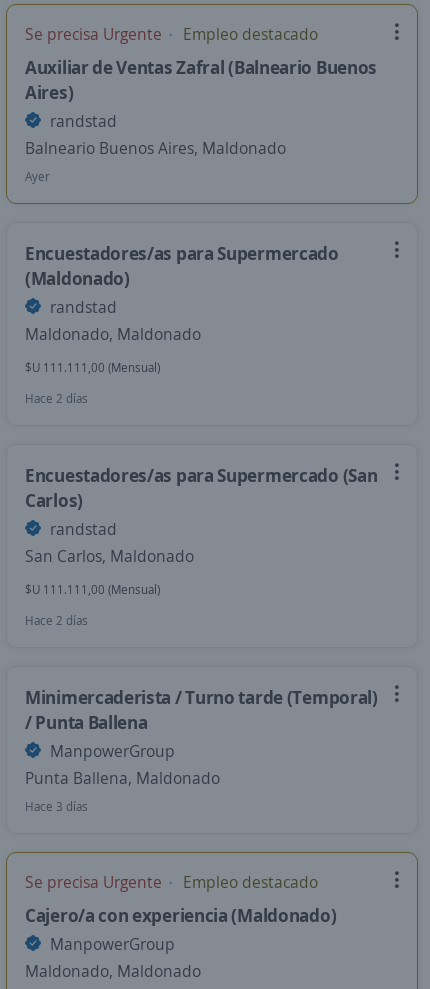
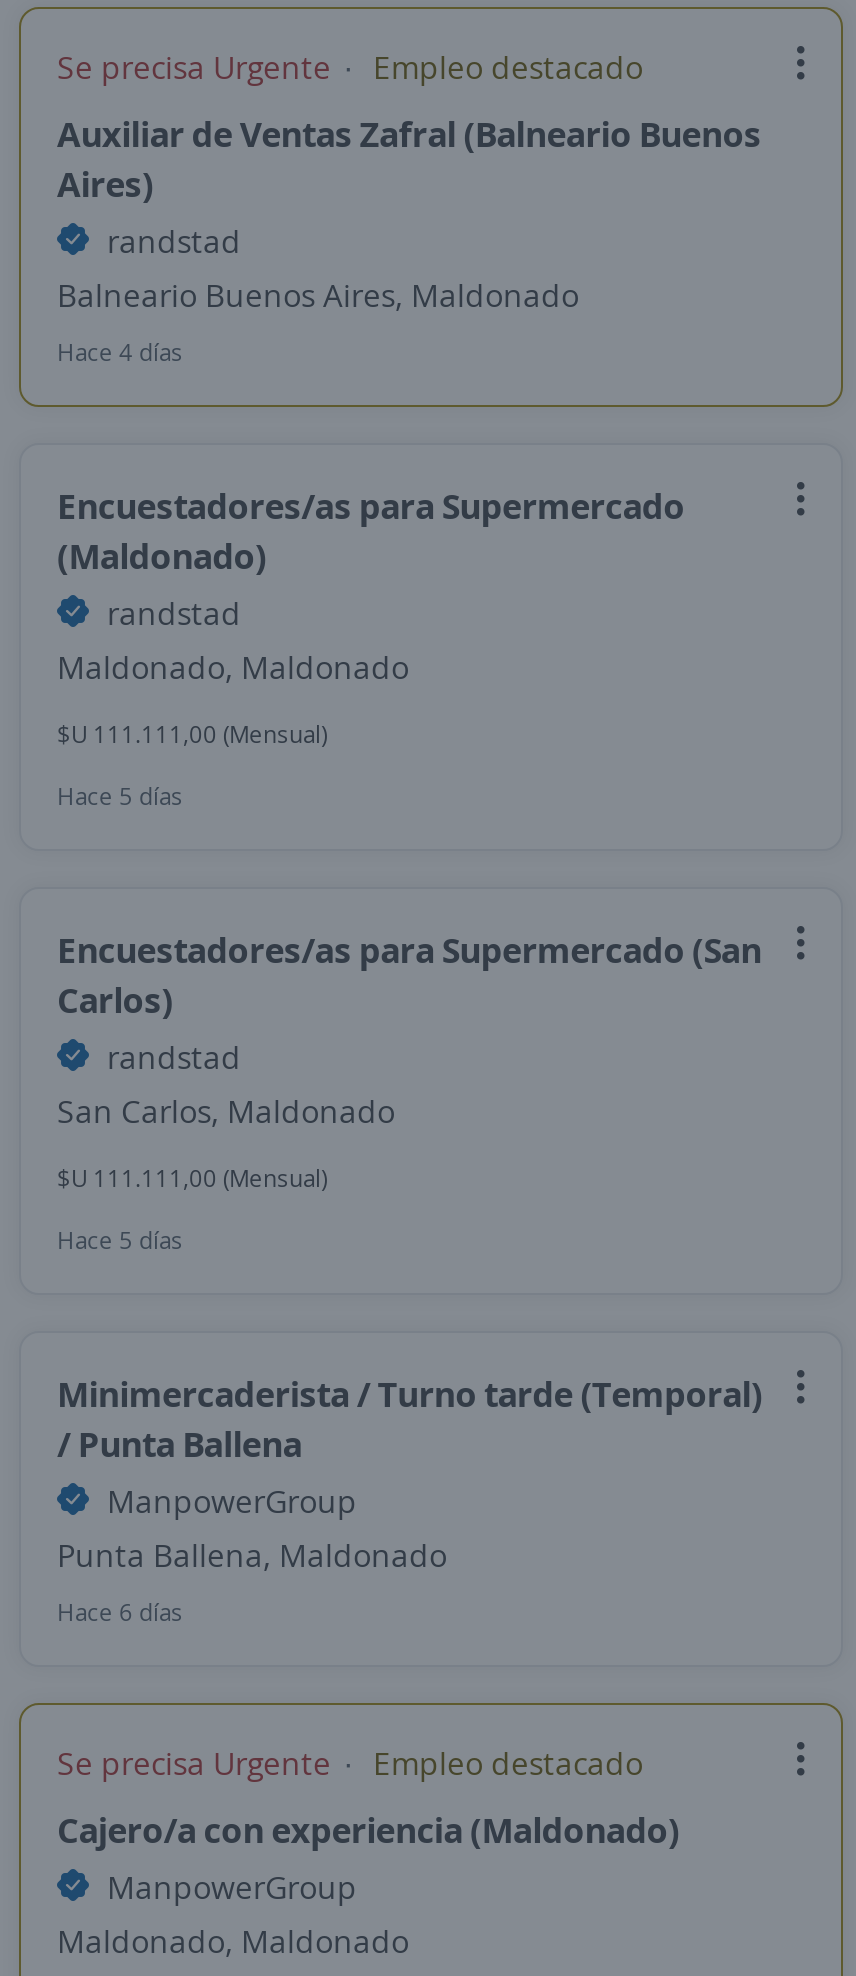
- Ayer
+ Hace 4 días

- Hace 2 días
+ Hace 5 días

- Hace 2 días
+ Hace 5 días

- Hace 3 días
+ Hace 6 días
